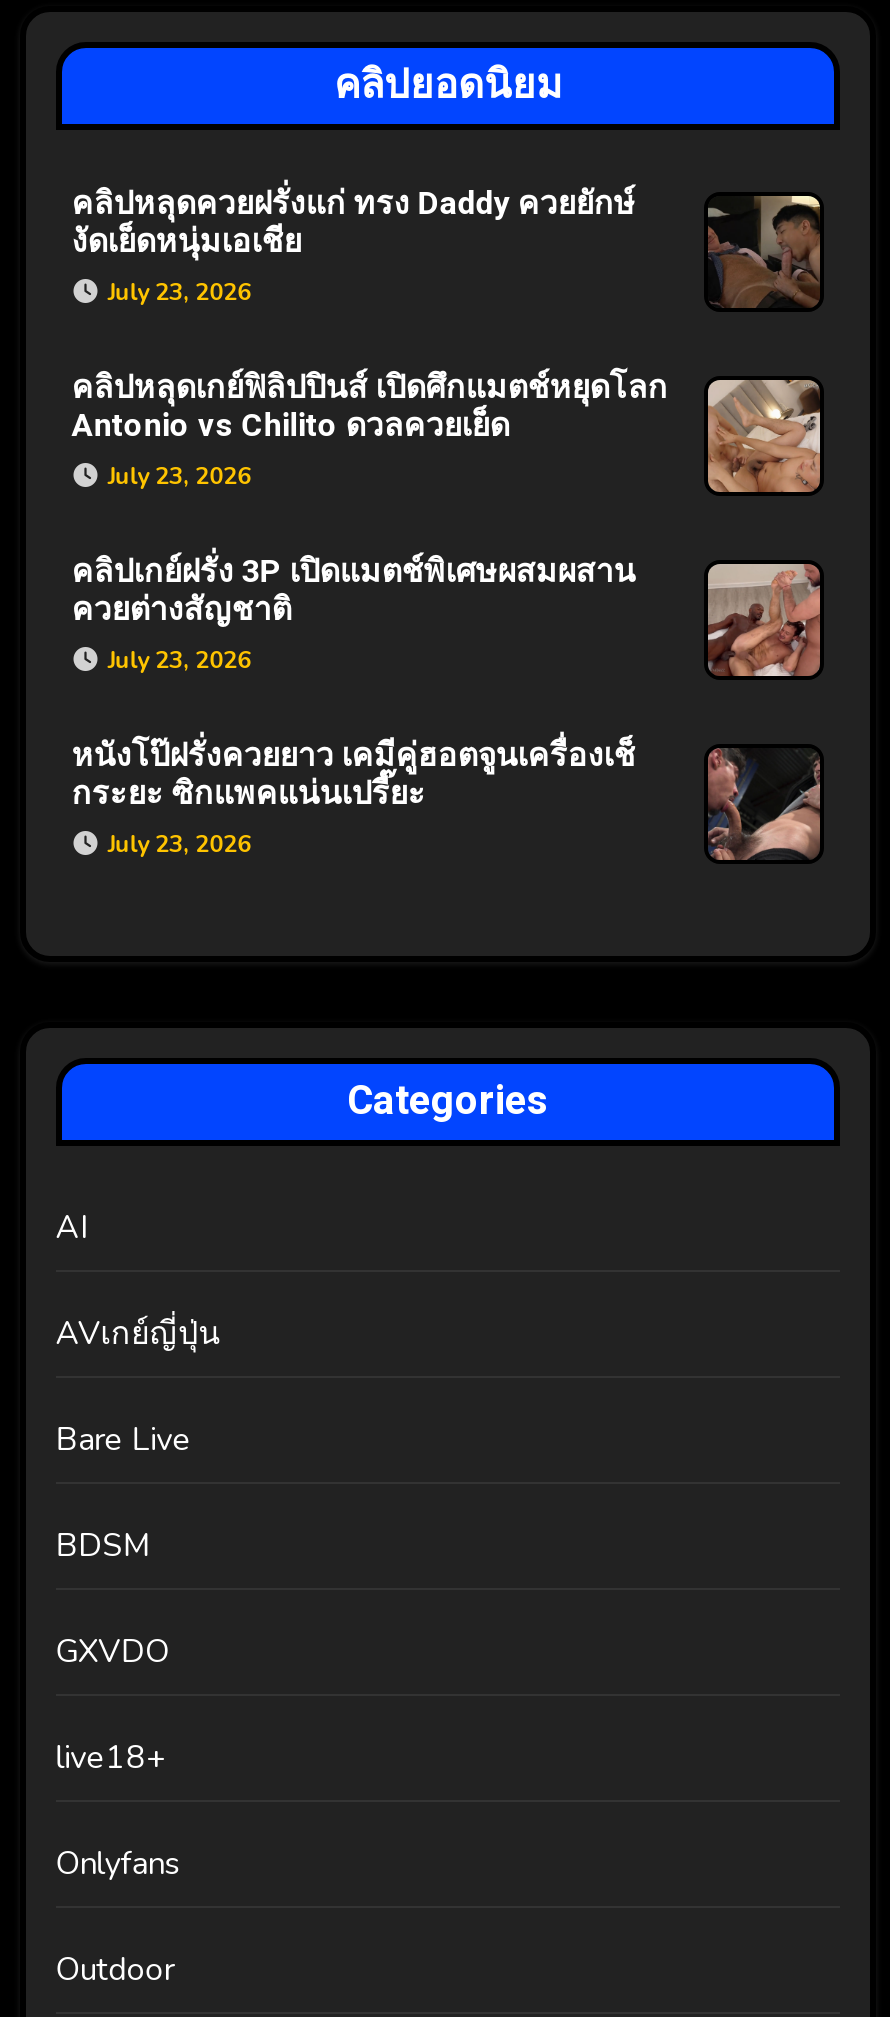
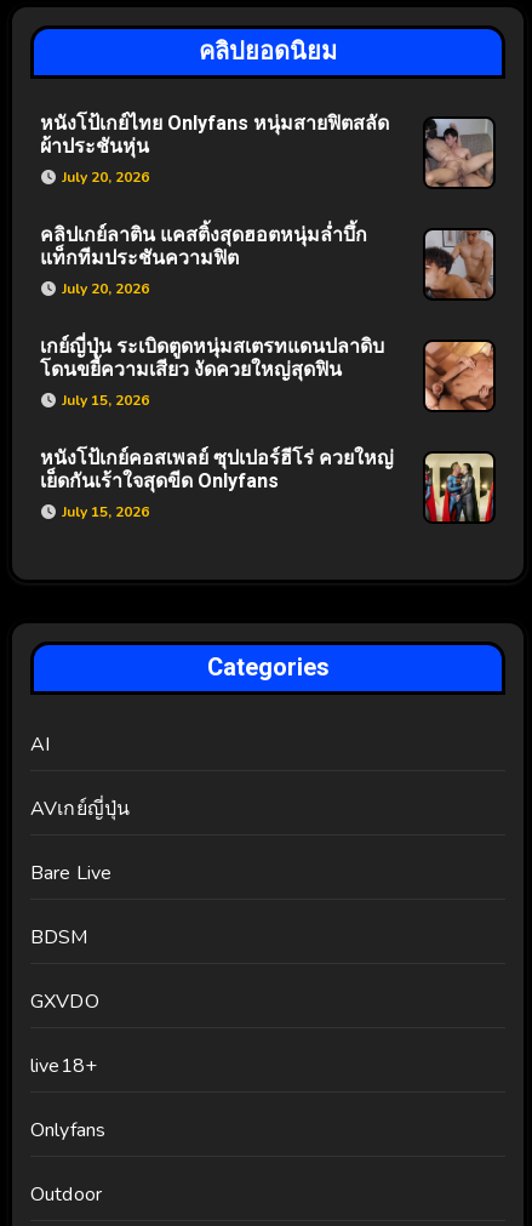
- [image]
- คลิปหลุดควยฝรั่งแก่ ทรง Daddy ควยยักษ์
- งัดเย็ดหนุ่มเอเชีย
- July 23, 2026
+ [image]
+ หนังโป้เกย์ไทย Onlyfans หนุ่มสายฟิตสลัด
+ ผ้าประชันหุ่น
+ July 20, 2026

- คลิปหลุดเกย์ฟิลิปปินส์ เปิดศึกแมตช์หยุดโลก
- Antonio vs Chilito ดวลควยเย็ด
- July 23, 2026
+ คลิปเกย์ลาติน แคสติ้งสุดฮอตหนุ่มล่ำบึ้ก
+ แท็กทีมประชันความฟิต
+ July 20, 2026

- [image]
+ [image]

- [image]
- คลิปเกย์ฝรั่ง 3P เปิดแมตช์พิเศษผสมผสาน
- ควยต่างสัญชาติ
- July 23, 2026
+ [image]
+ เกย์ญี่ปุ่น ระเบิดตูดหนุ่มสเตรทแดนปลาดิบ
+ โดนขยี้ความเสียว งัดควยใหญ่สุดฟิน
+ July 15, 2026

- [image]
- หนังโป๊ฝรั่งควยยาว เคมีคู่ฮอตจูนเครื่องเช็
- กระยะ ซิกแพคแน่นเปรี๊ยะ
- July 23, 2026
+ [image]
+ หนังโป้เกย์คอสเพลย์ ซุปเปอร์ฮีโร่ ควยใหญ่
+ เย็ดกันเร้าใจสุดขีด Onlyfans
+ July 15, 2026
